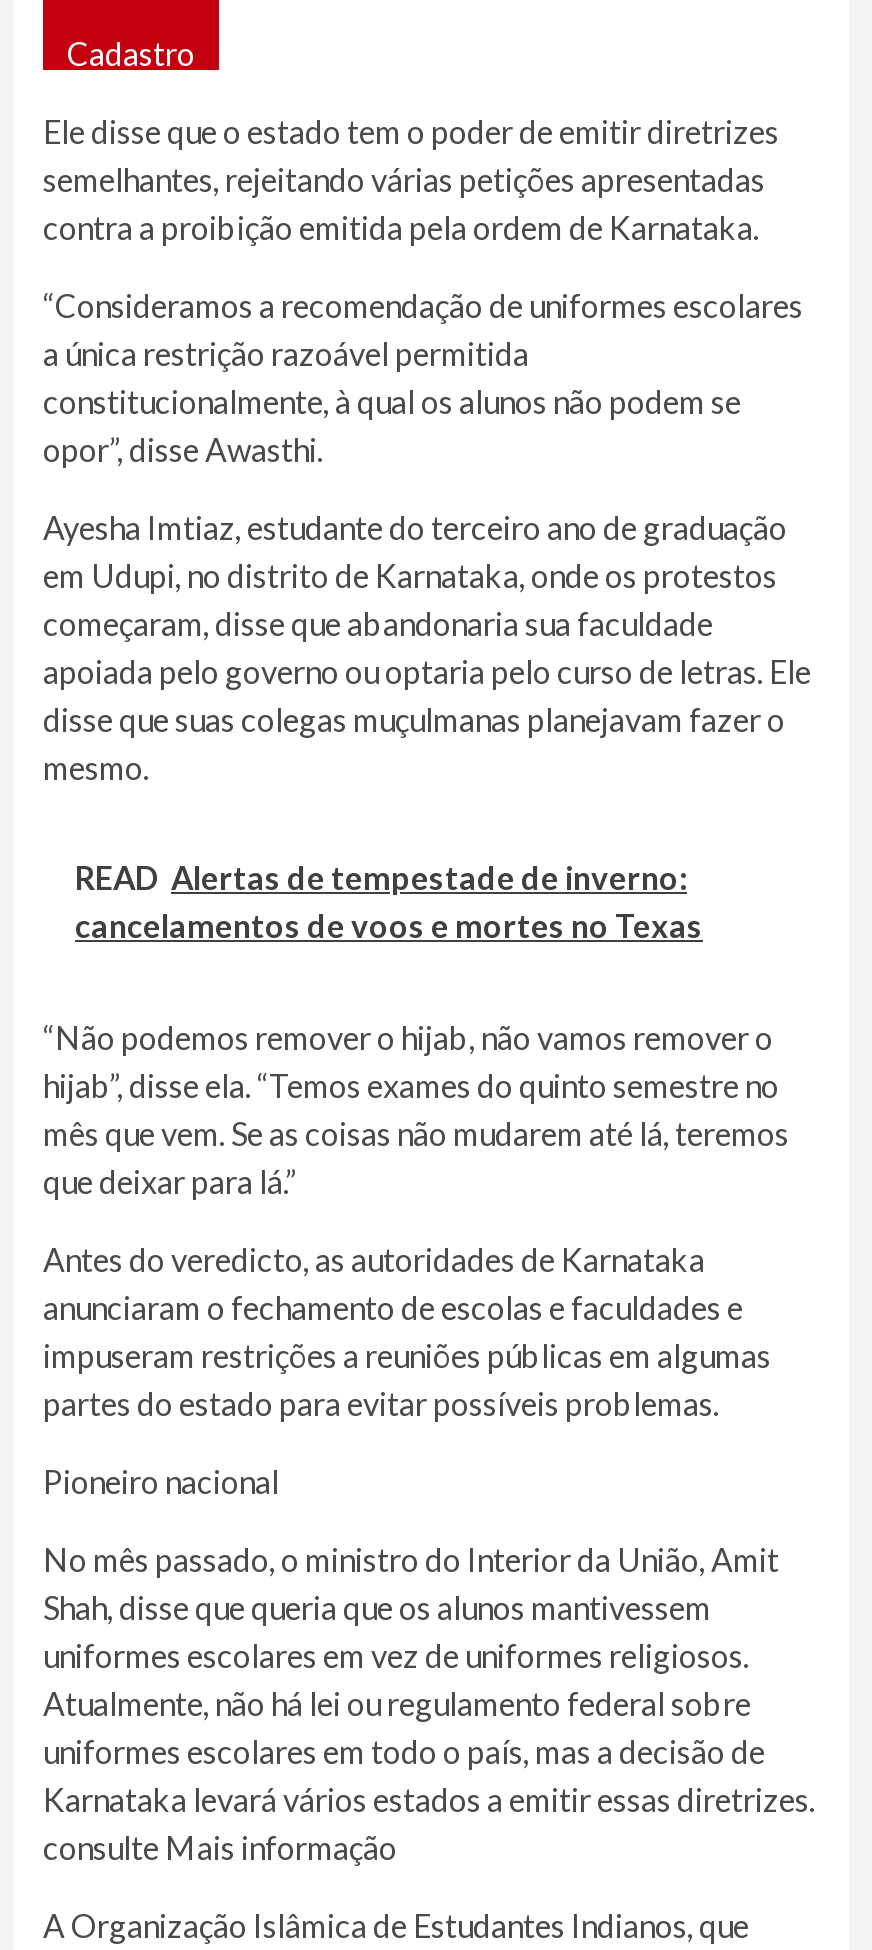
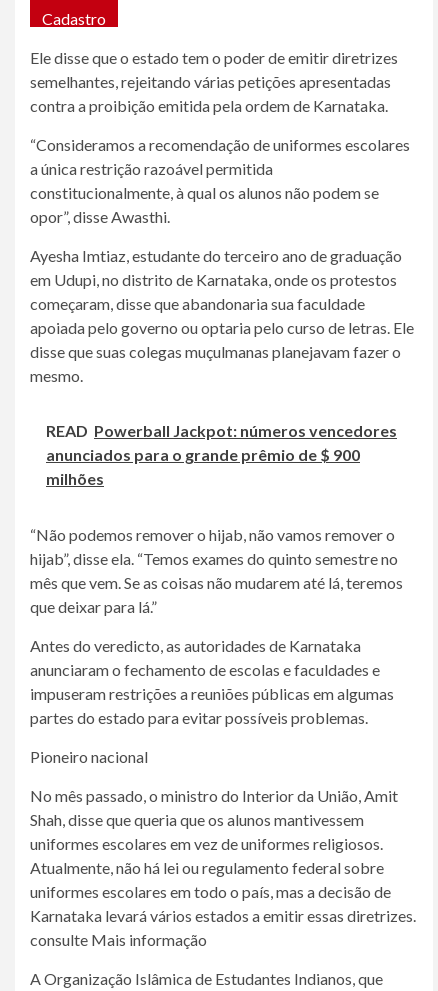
- READ Alertas de tempestade de inverno:
- cancelamentos de voos e mortes no Texas
+ READ Powerball Jackpot: números vencedores
+ anunciados para o grande prêmio de $ 900
+ milhões
